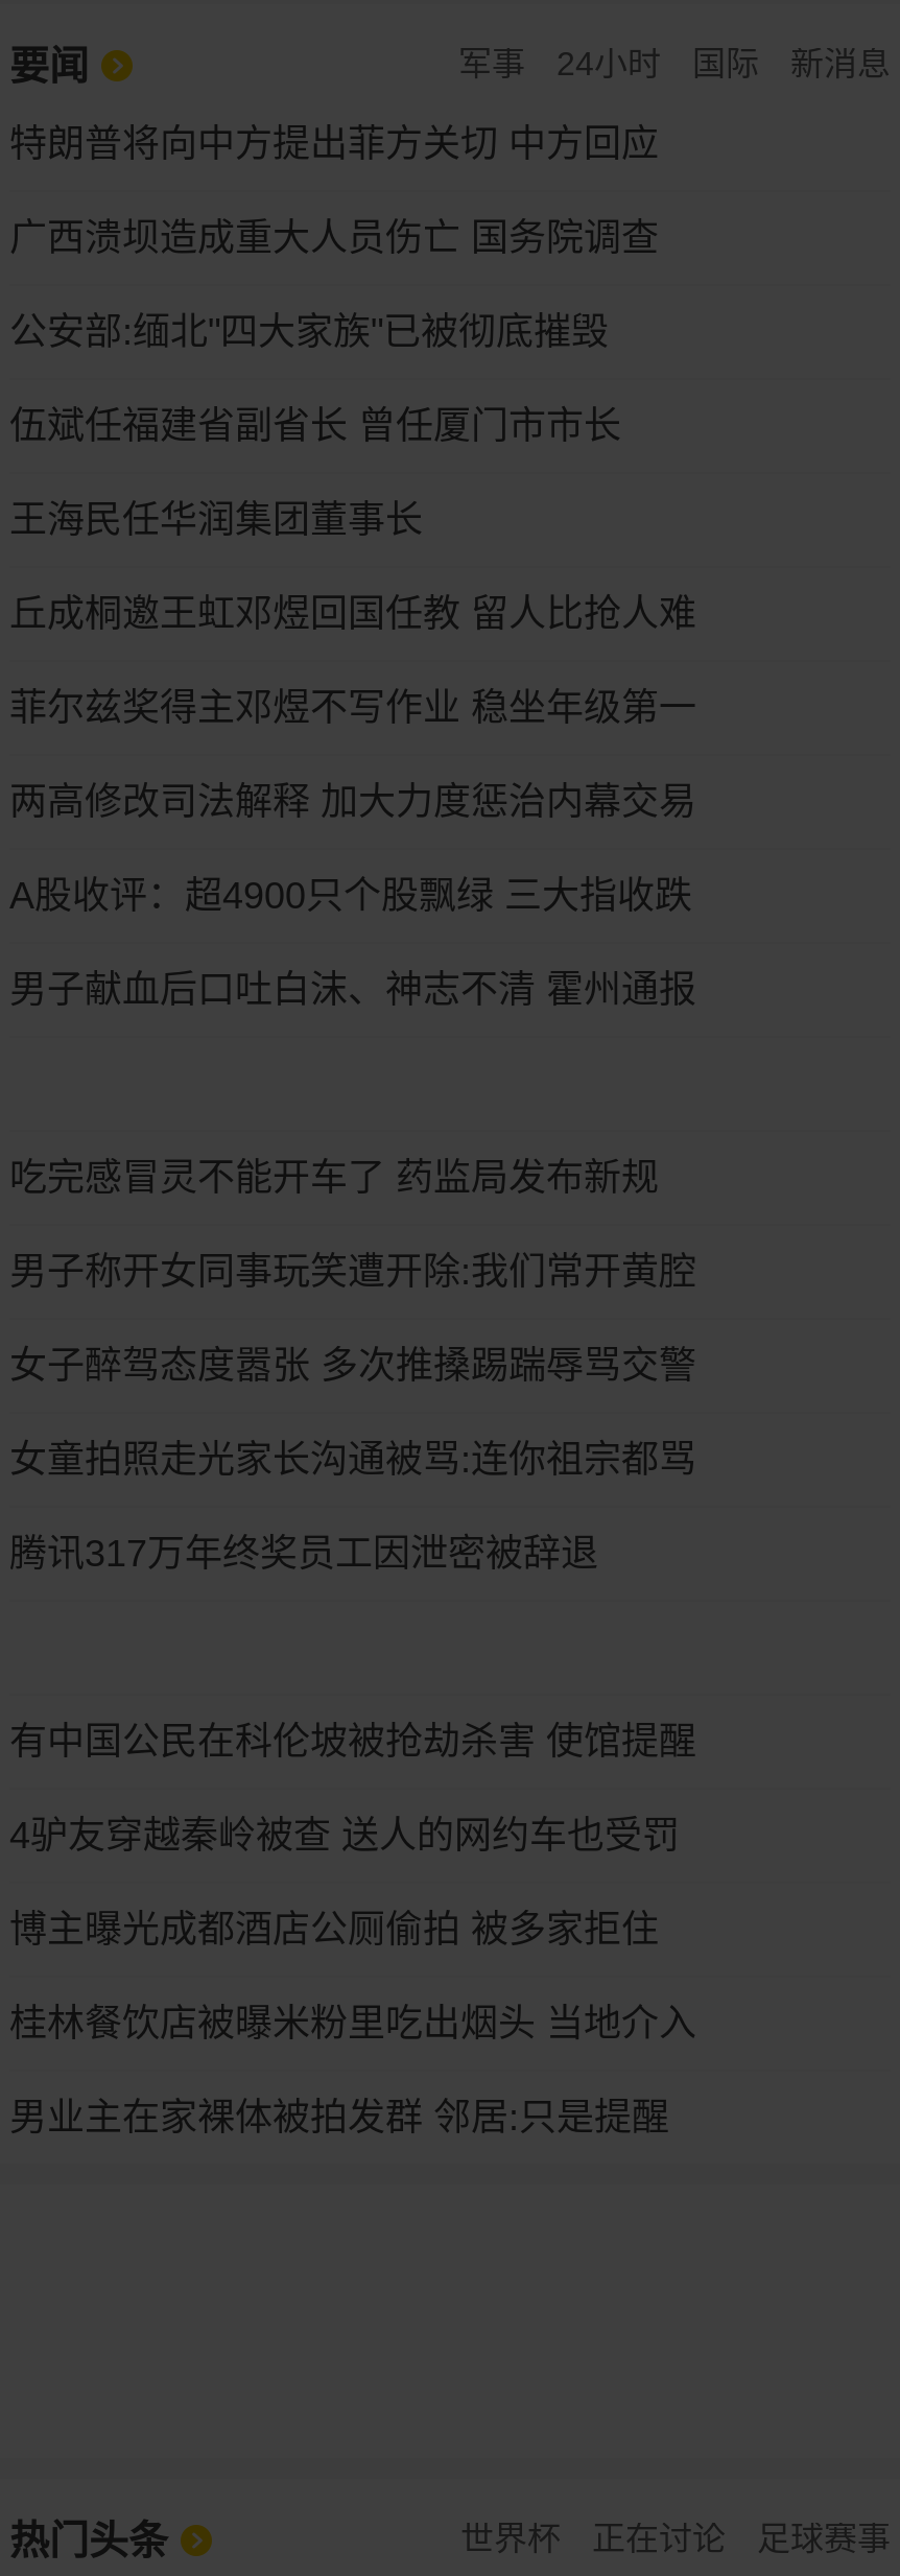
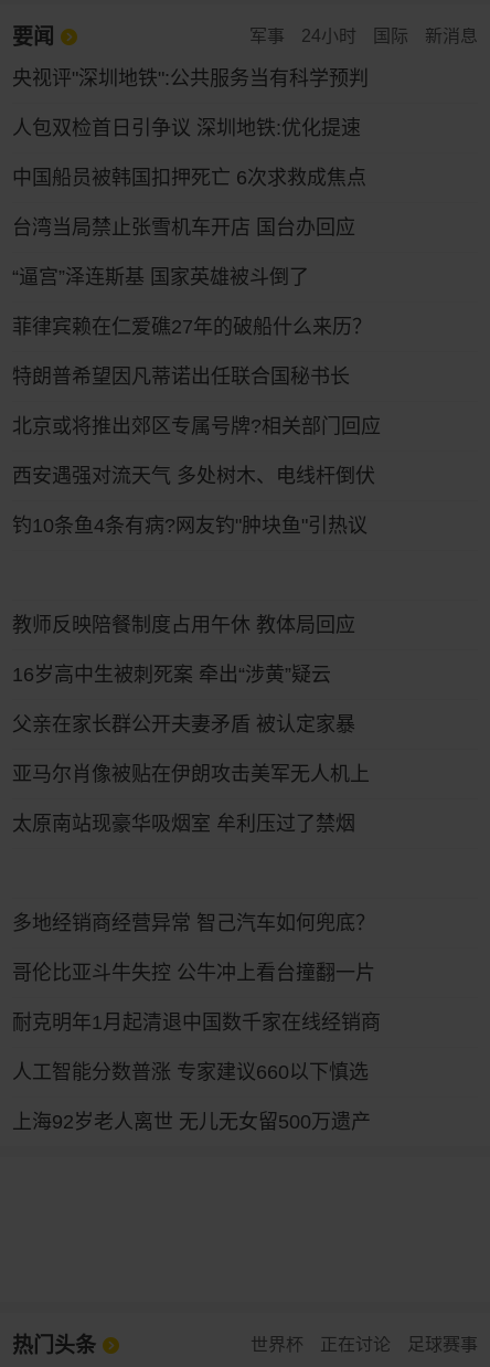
- 特朗普将向中方提出菲方关切 中方回应
+ 央视评"深圳地铁":公共服务当有科学预判

- 广西溃坝造成重大人员伤亡 国务院调查
+ 人包双检首日引争议 深圳地铁:优化提速

- 公安部:缅北"四大家族"已被彻底摧毁
+ 中国船员被韩国扣押死亡 6次求救成焦点

- 伍斌任福建省副省长 曾任厦门市市长
+ 台湾当局禁止张雪机车开店 国台办回应

- 王海民任华润集团董事长
+ “逼宫”泽连斯基 国家英雄被斗倒了

- 丘成桐邀王虹邓煜回国任教 留人比抢人难
+ 菲律宾赖在仁爱礁27年的破船什么来历？

- 菲尔兹奖得主邓煜不写作业 稳坐年级第一
+ 特朗普希望因凡蒂诺出任联合国秘书长

- 两高修改司法解释 加大力度惩治内幕交易
+ 北京或将推出郊区专属号牌?相关部门回应

- A股收评：超4900只个股飘绿 三大指收跌
+ 西安遇强对流天气 多处树木、电线杆倒伏

- 男子献血后口吐白沫、神志不清 霍州通报
+ 钓10条鱼4条有病?网友钓"肿块鱼"引热议

- 吃完感冒灵不能开车了 药监局发布新规
+ 教师反映陪餐制度占用午休 教体局回应

- 男子称开女同事玩笑遭开除:我们常开黄腔
+ 16岁高中生被刺死案 牵出“涉黄”疑云

- 女子醉驾态度嚣张 多次推搡踢踹辱骂交警
+ 父亲在家长群公开夫妻矛盾 被认定家暴

- 女童拍照走光家长沟通被骂:连你祖宗都骂
+ 亚马尔肖像被贴在伊朗攻击美军无人机上

- 腾讯317万年终奖员工因泄密被辞退
+ 太原南站现豪华吸烟室 牟利压过了禁烟

- 有中国公民在科伦坡被抢劫杀害 使馆提醒
+ 多地经销商经营异常 智己汽车如何兜底？

- 4驴友穿越秦岭被查 送人的网约车也受罚
+ 哥伦比亚斗牛失控 公牛冲上看台撞翻一片

- 博主曝光成都酒店公厕偷拍 被多家拒住
+ 耐克明年1月起清退中国数千家在线经销商

- 桂林餐饮店被曝米粉里吃出烟头 当地介入
+ 人工智能分数普涨 专家建议660以下慎选

- 男业主在家裸体被拍发群 邻居:只是提醒
+ 上海92岁老人离世 无儿无女留500万遗产
